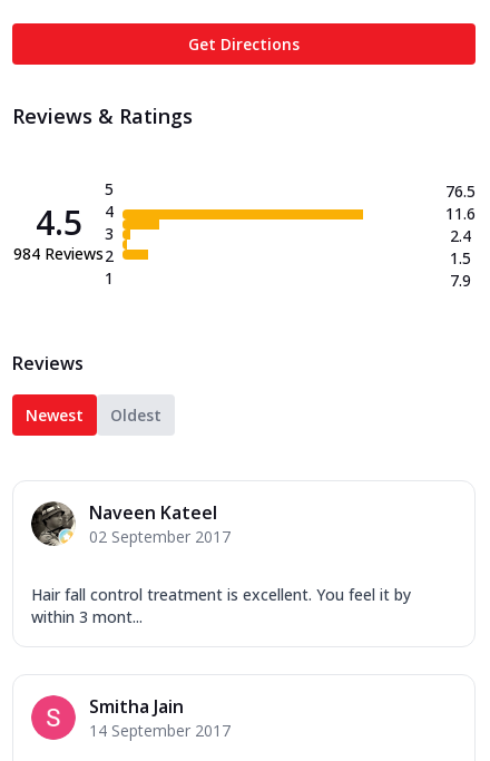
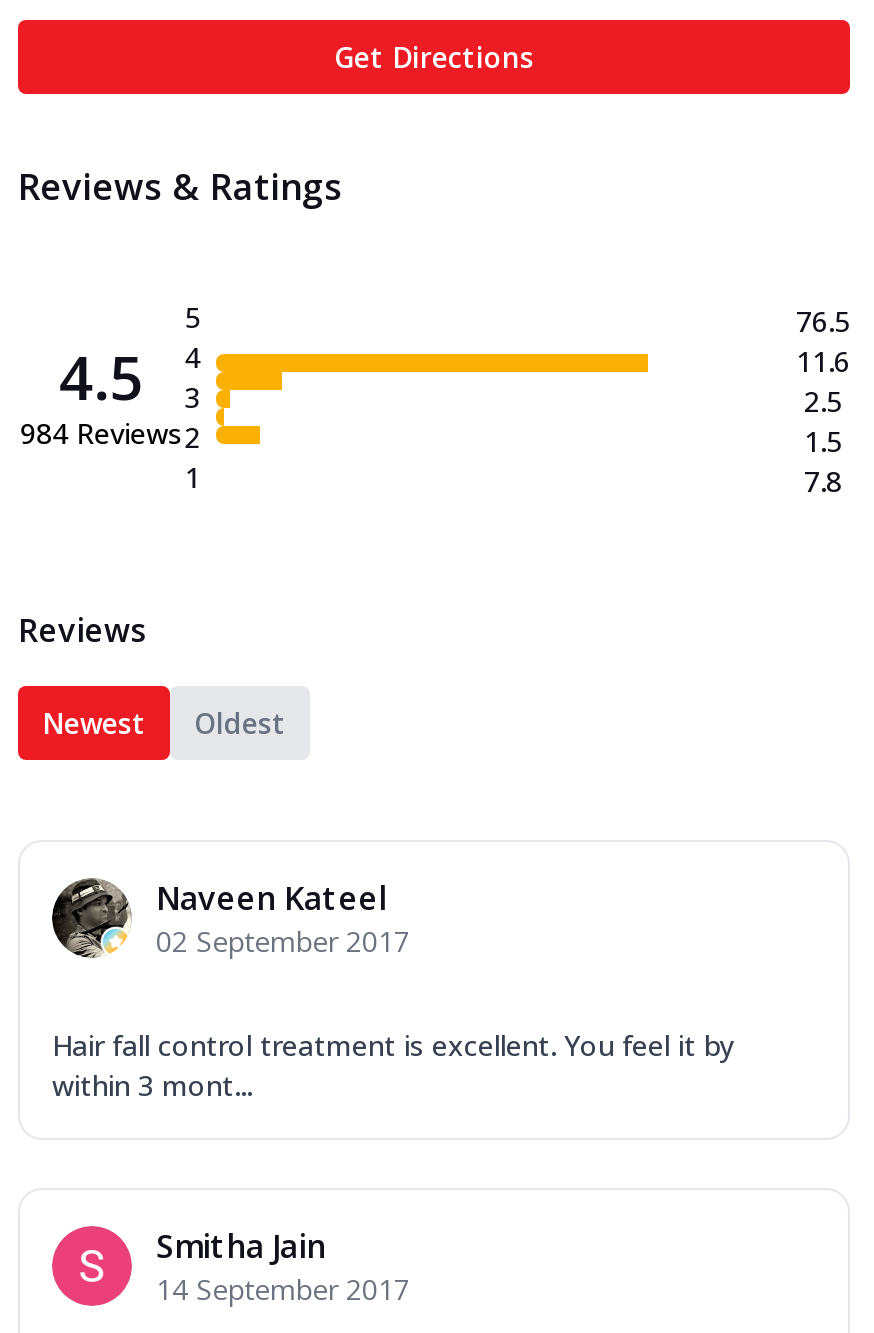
- 2.4
+ 2.5

- 7.9
+ 7.8
